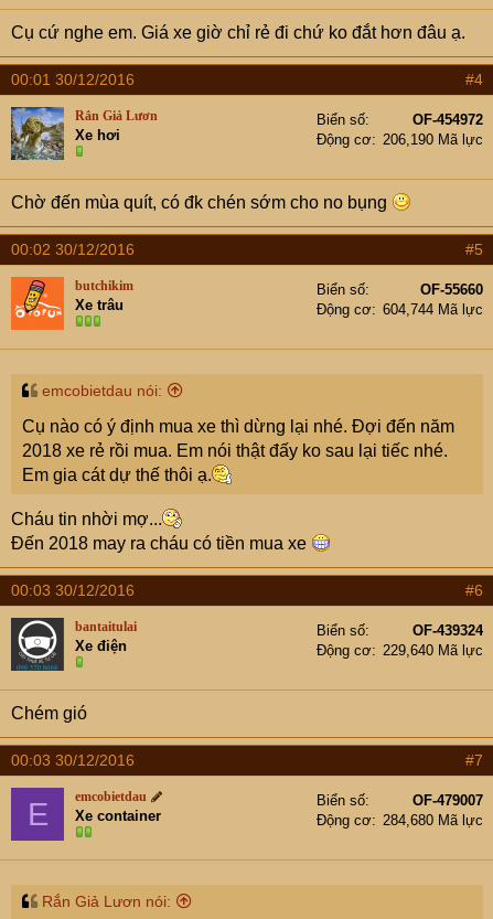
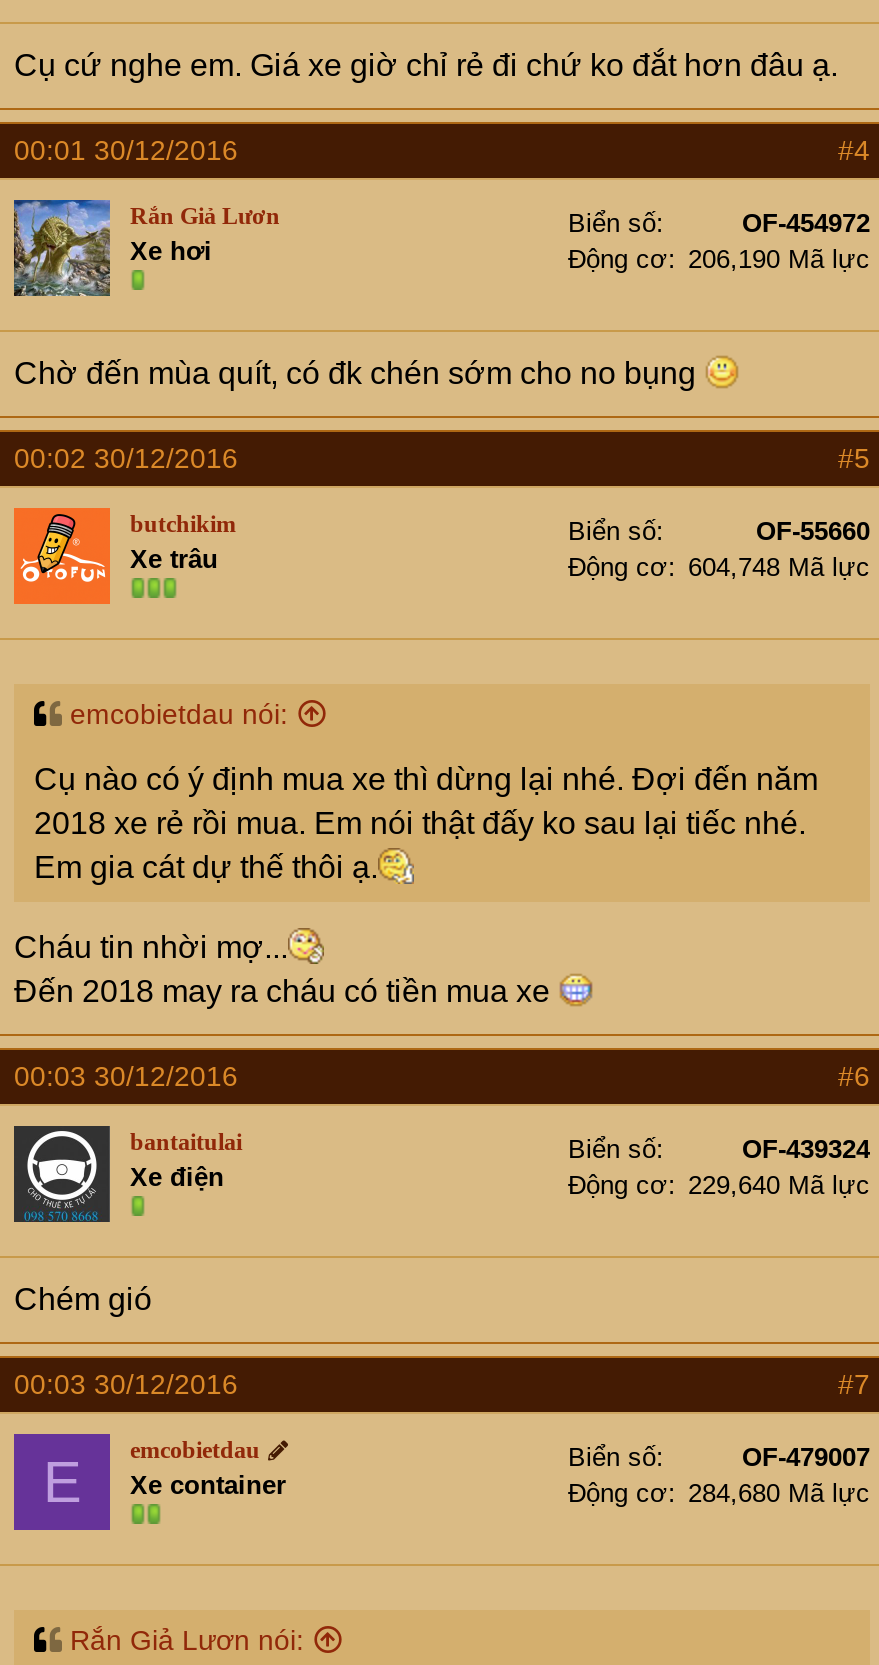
- Động cơ 604,744 Mã lực
+ Động cơ 604,748 Mã lực
